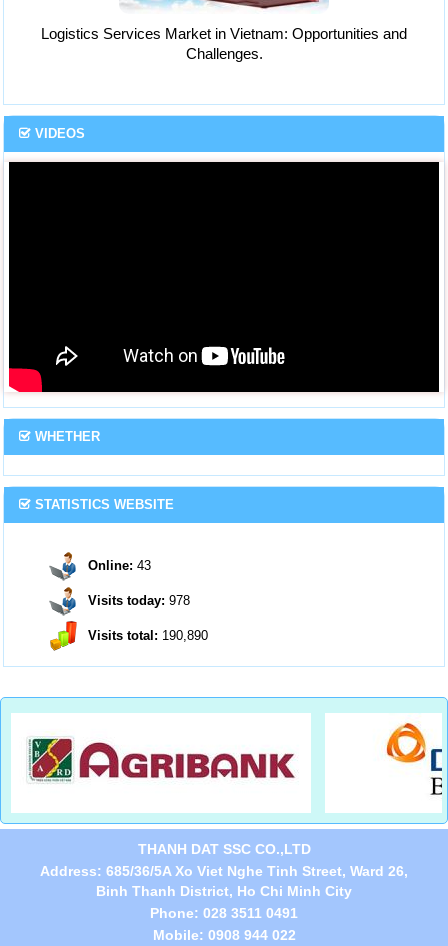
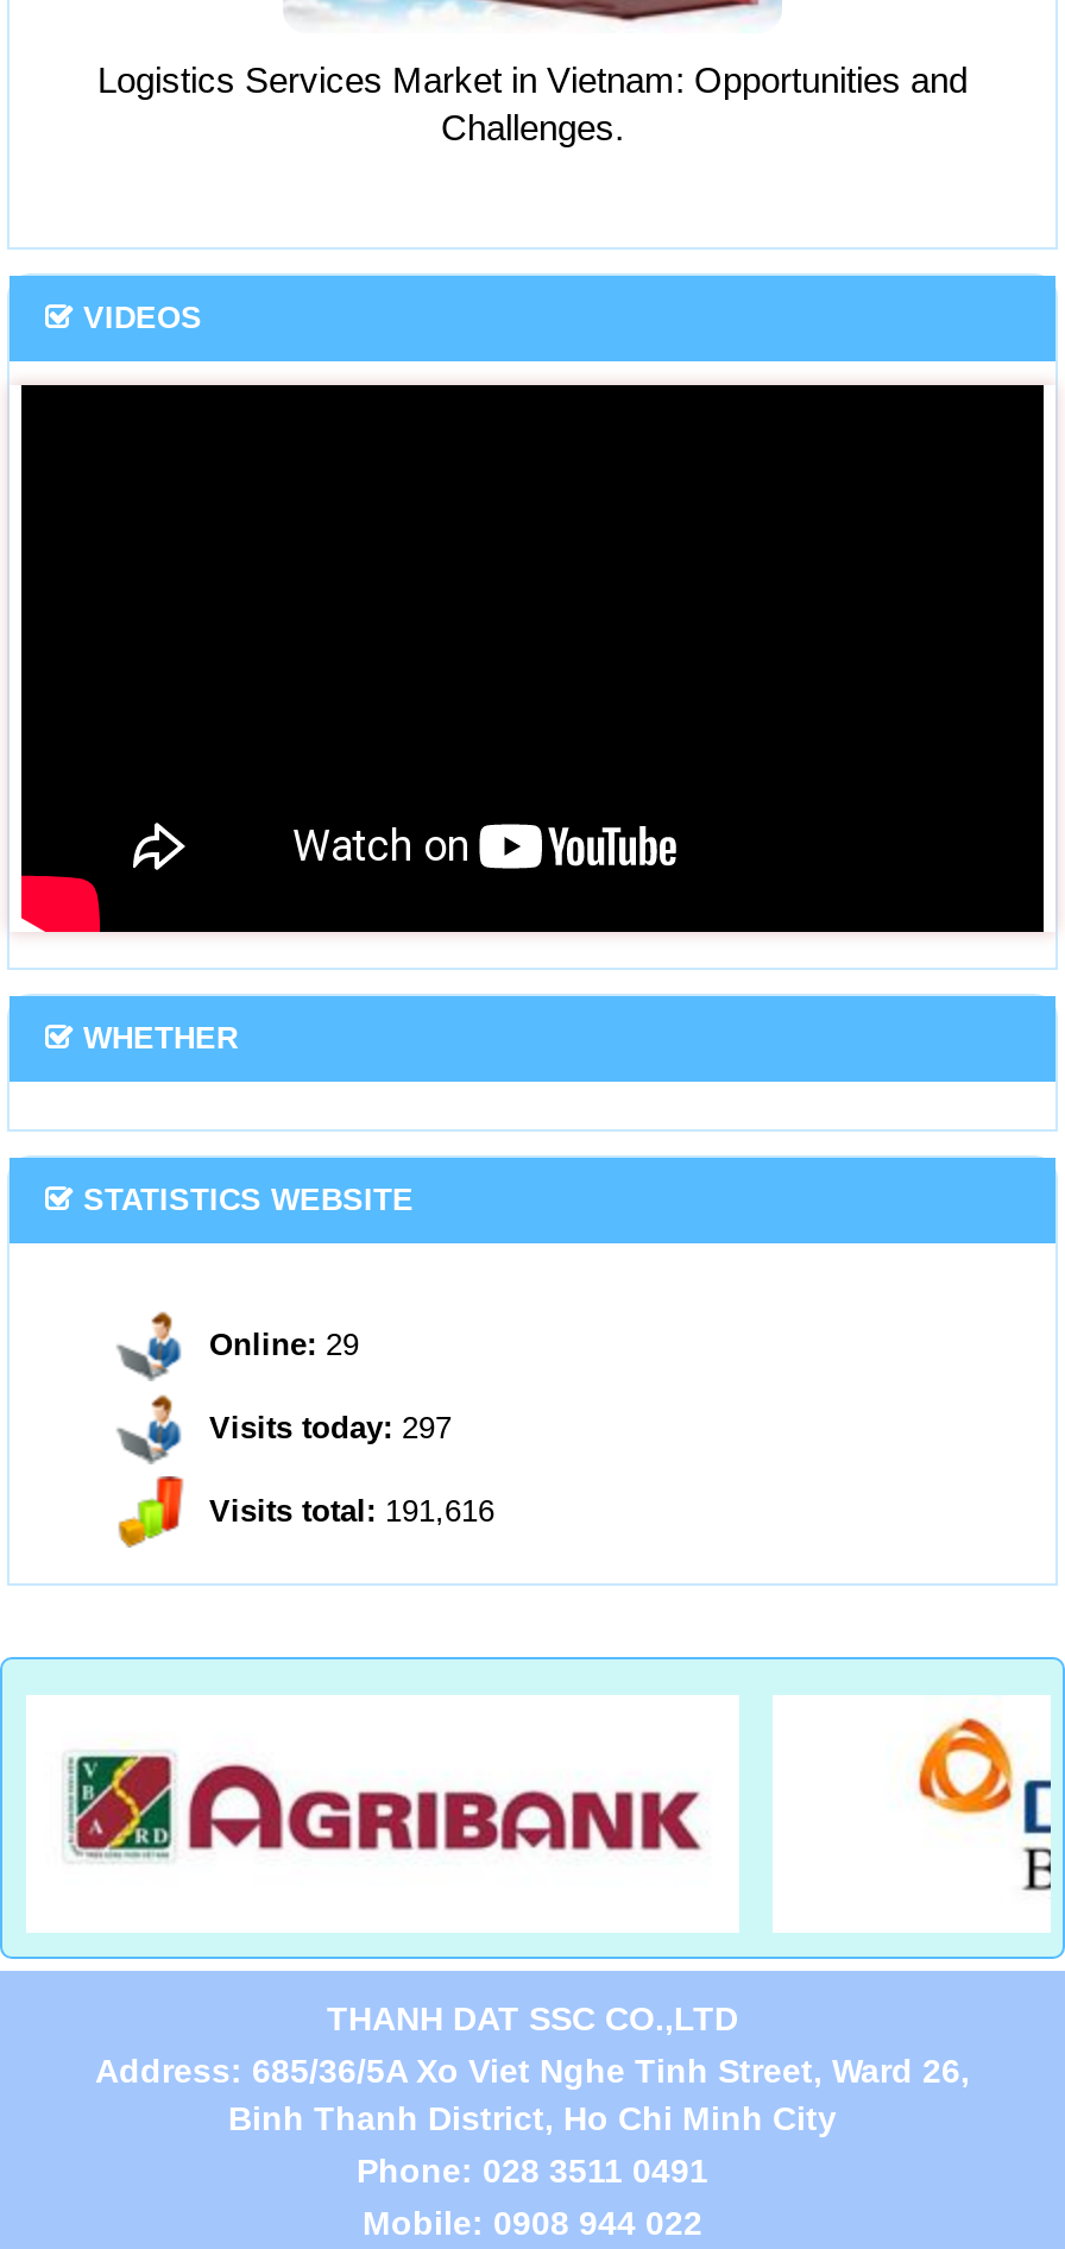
- Online: 43
+ Online: 29

- Visits today: 978
+ Visits today: 297

- Visits total: 190,890
+ Visits total: 191,616
